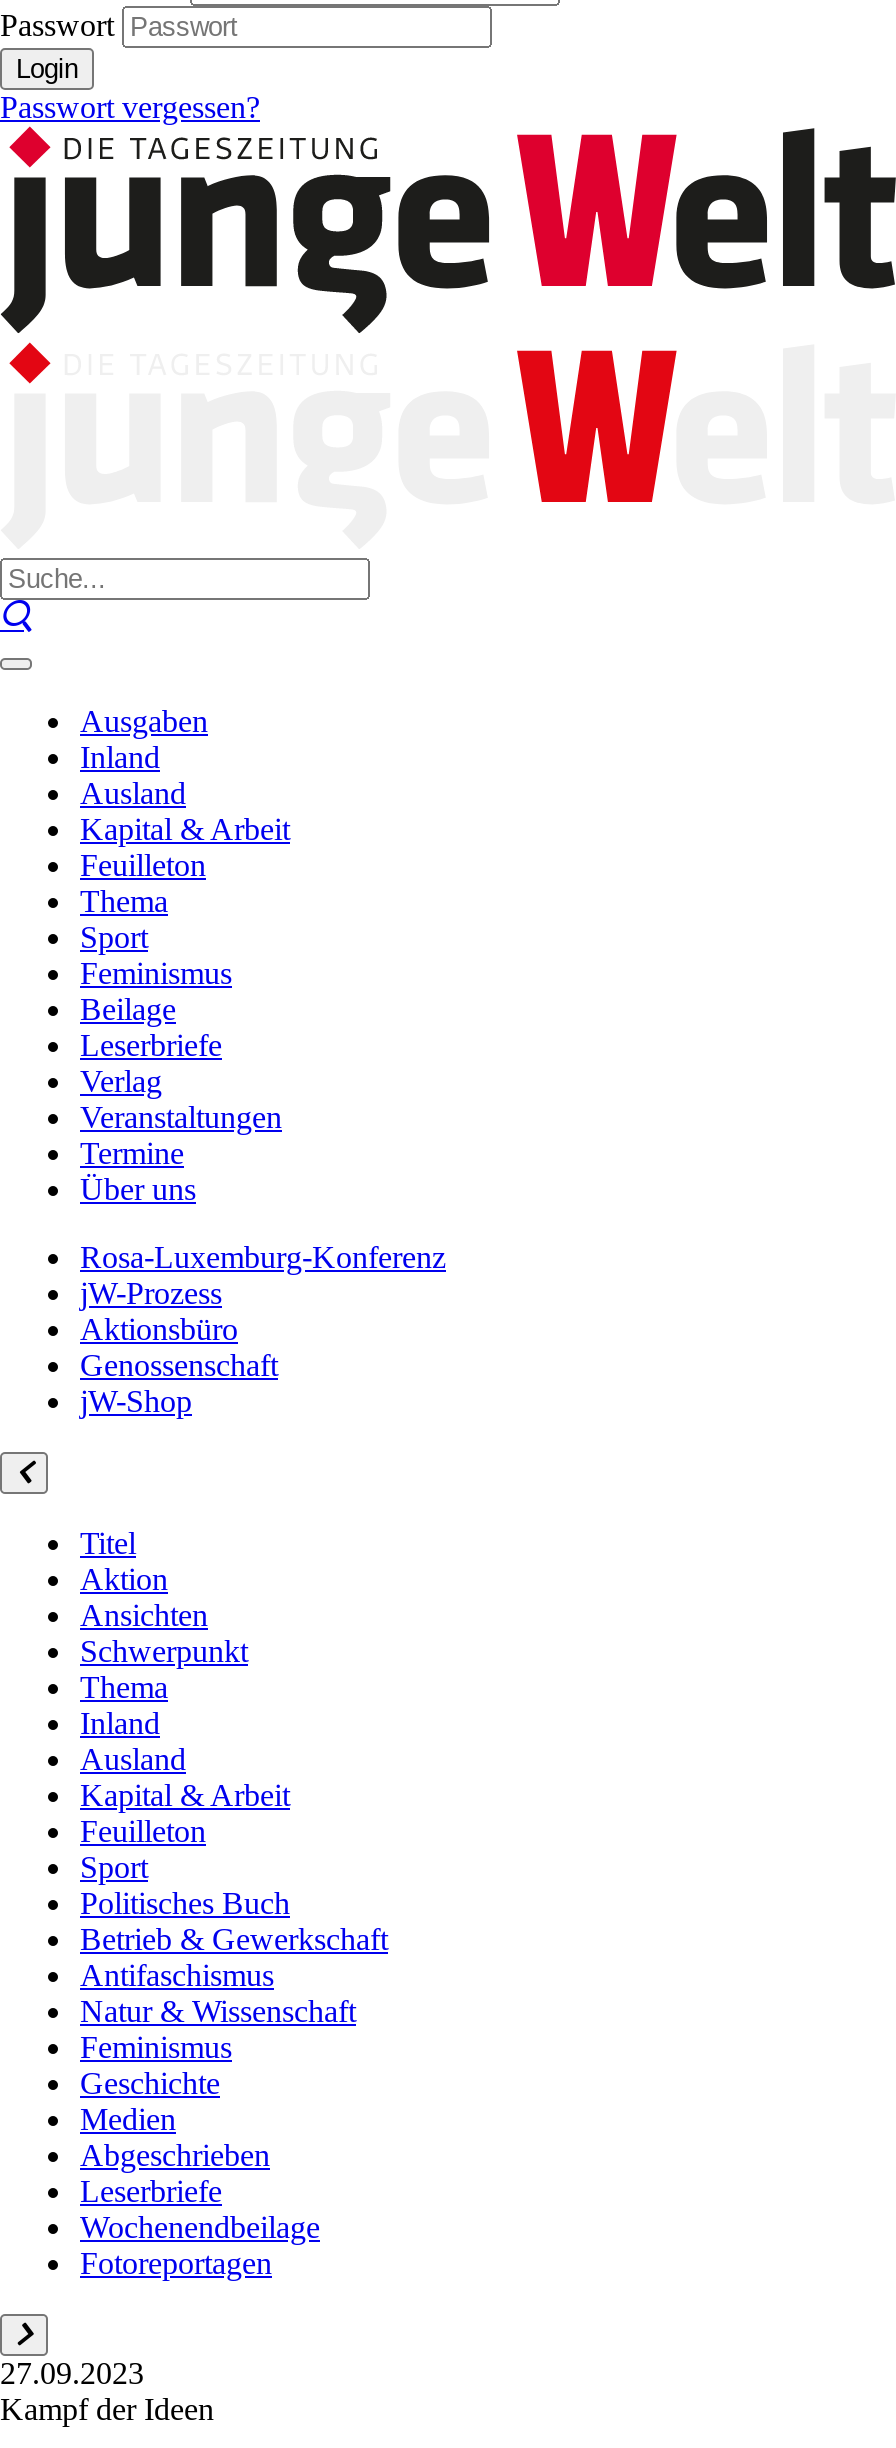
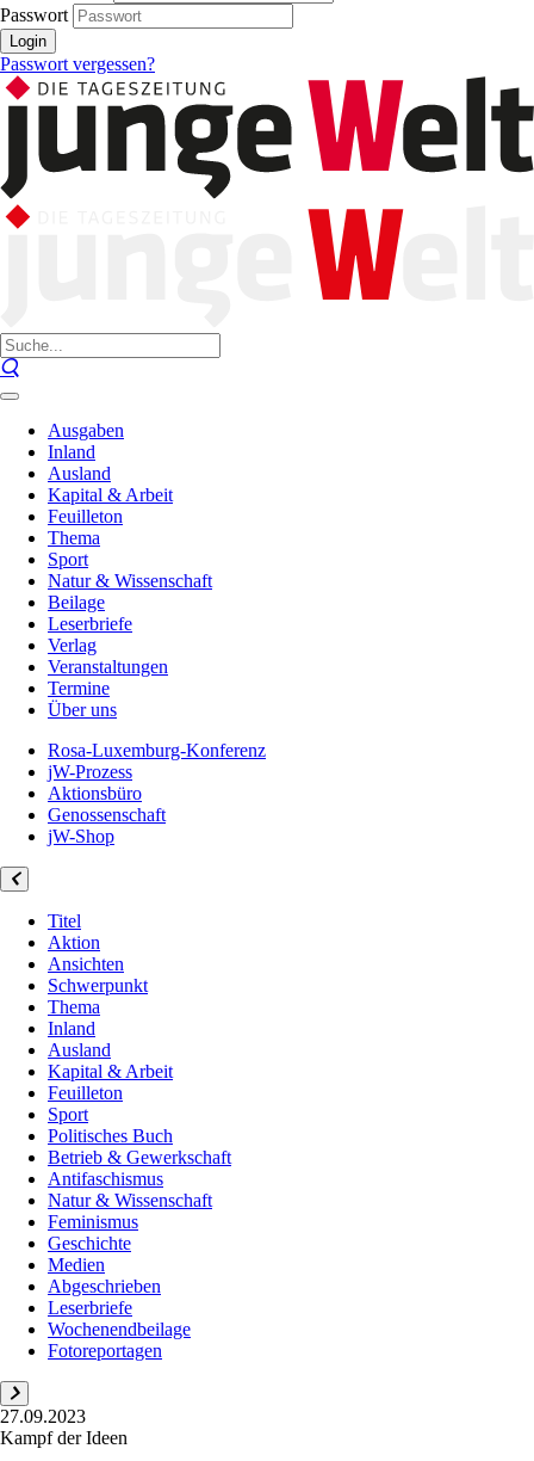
- Feminismus
+ Natur & Wissenschaft
